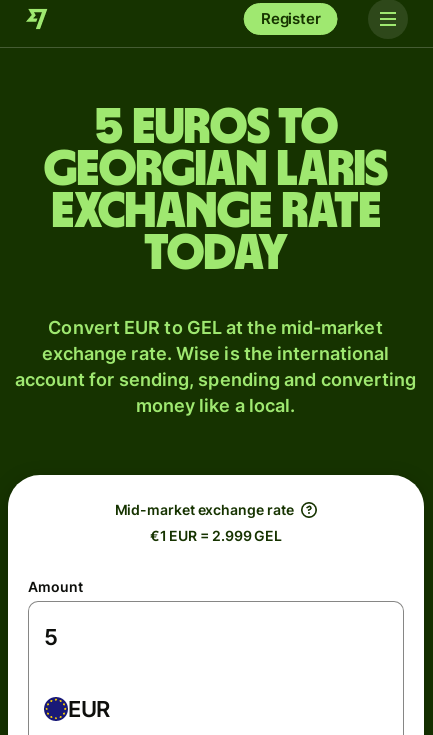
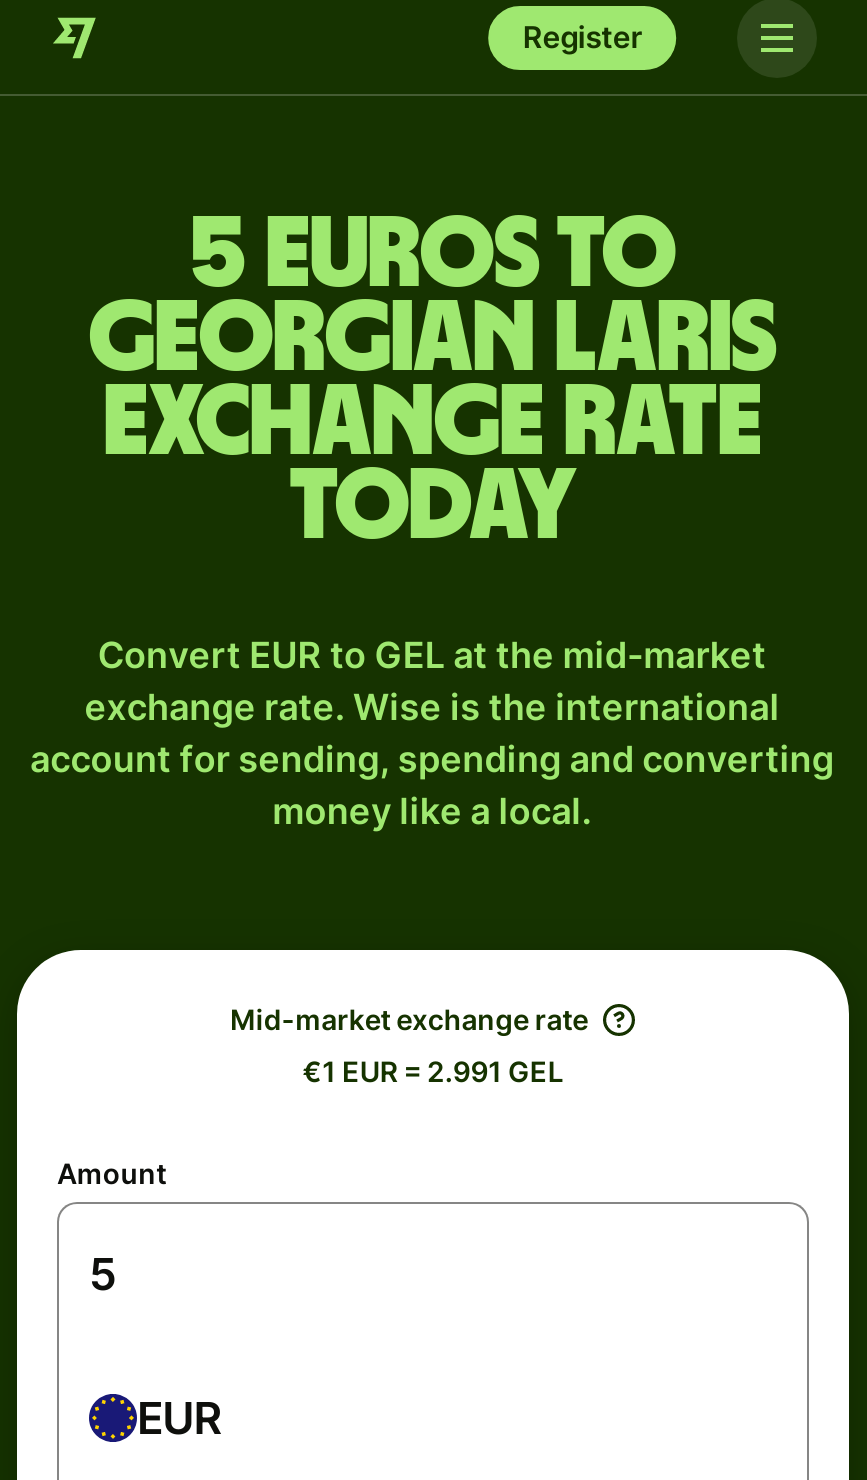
- €1 EUR = 2.999 GEL
+ €1 EUR = 2.991 GEL
